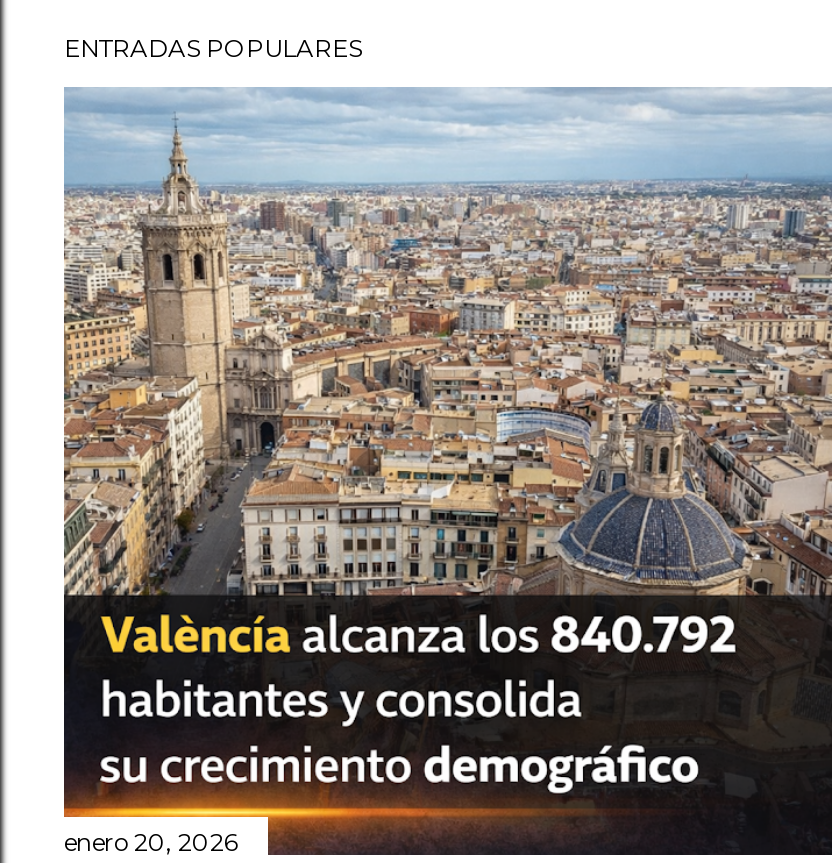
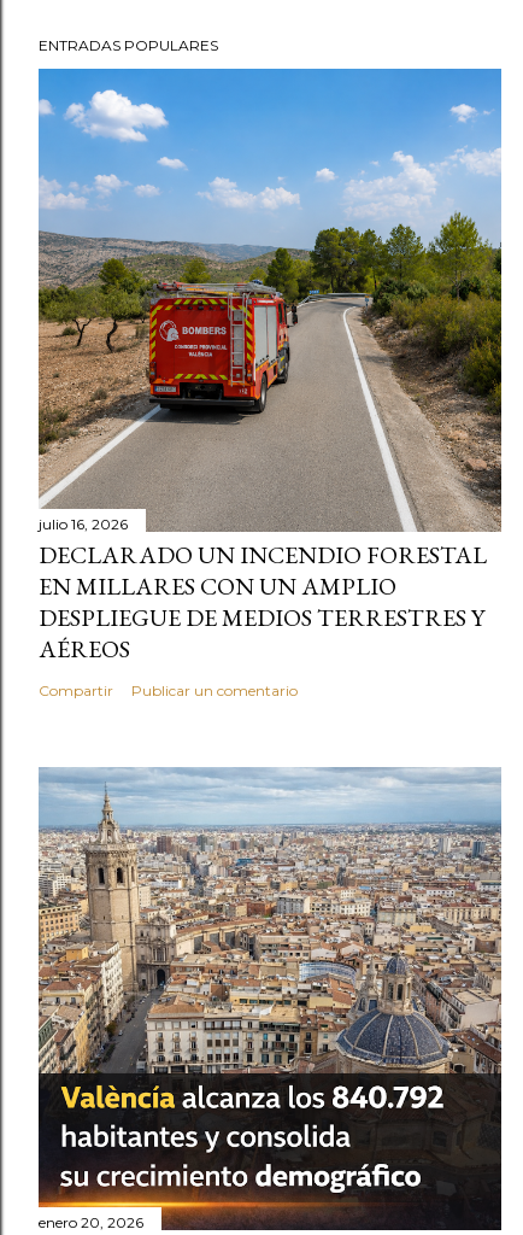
+ [image]
+ julio 16, 2026
+ DECLARADO UN INCENDIO FORESTAL
+ EN MILLARES CON UN AMPLIO
+ DESPLIEGUE DE MEDIOS TERRESTRES Y
+ AÉREOS
+ Compartir
+ Publicar un comentario
